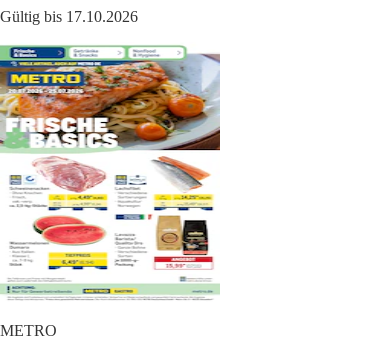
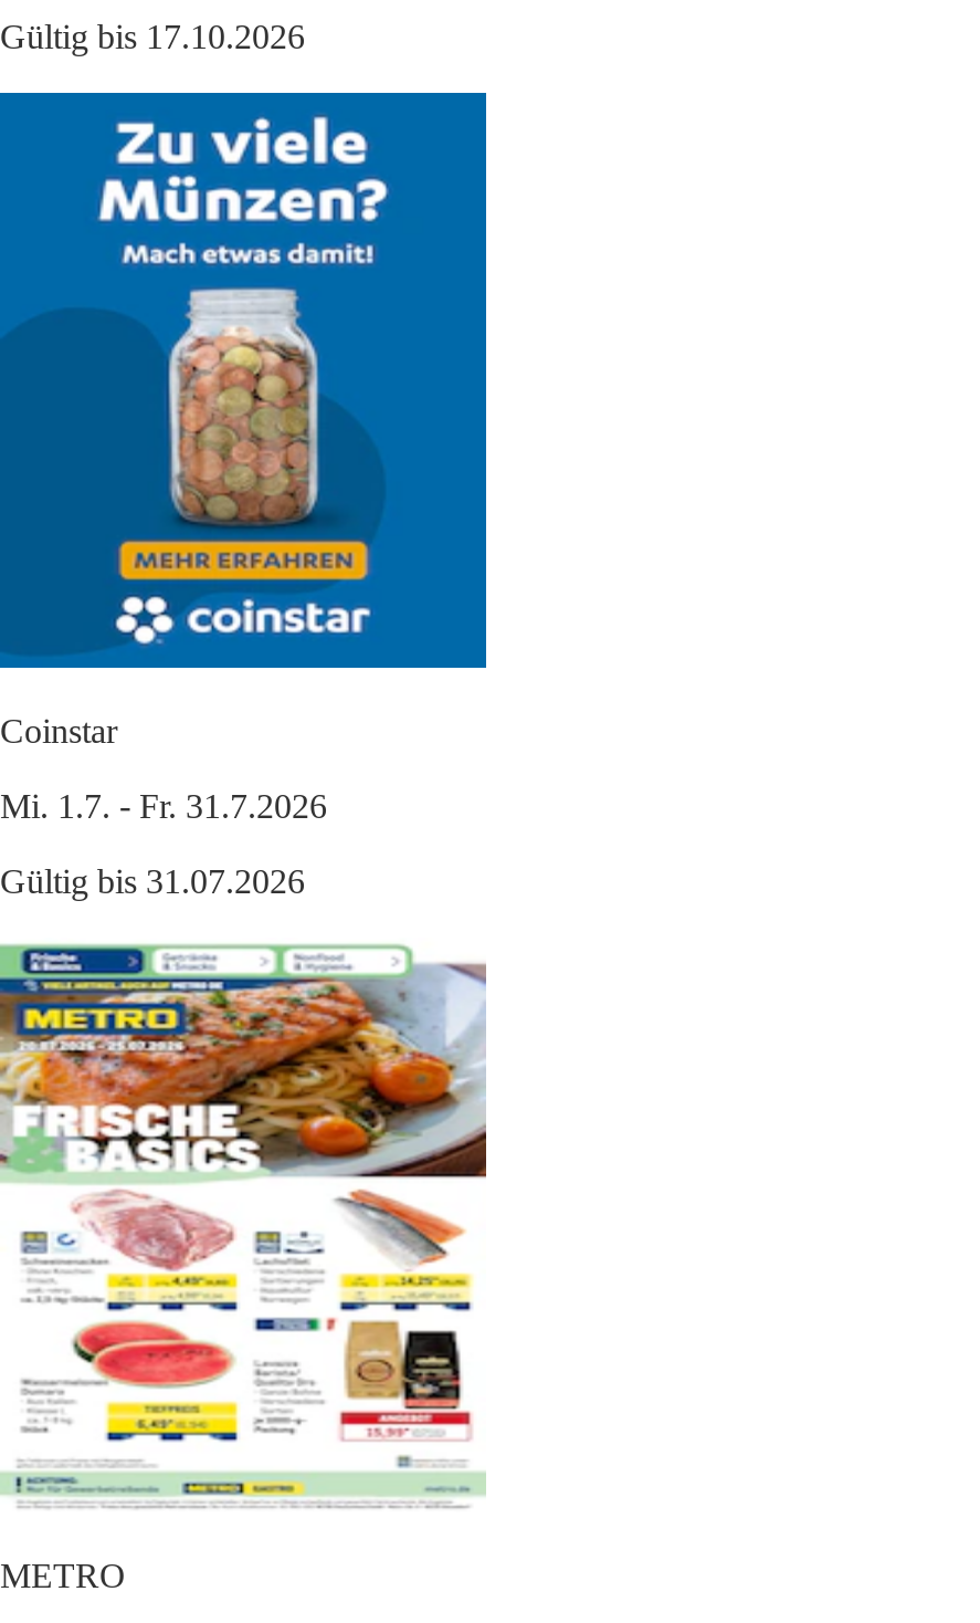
+ [image]
+ Coinstar
+ Mi. 1.7. - Fr. 31.7.2026
+ Gültig bis 31.07.2026
